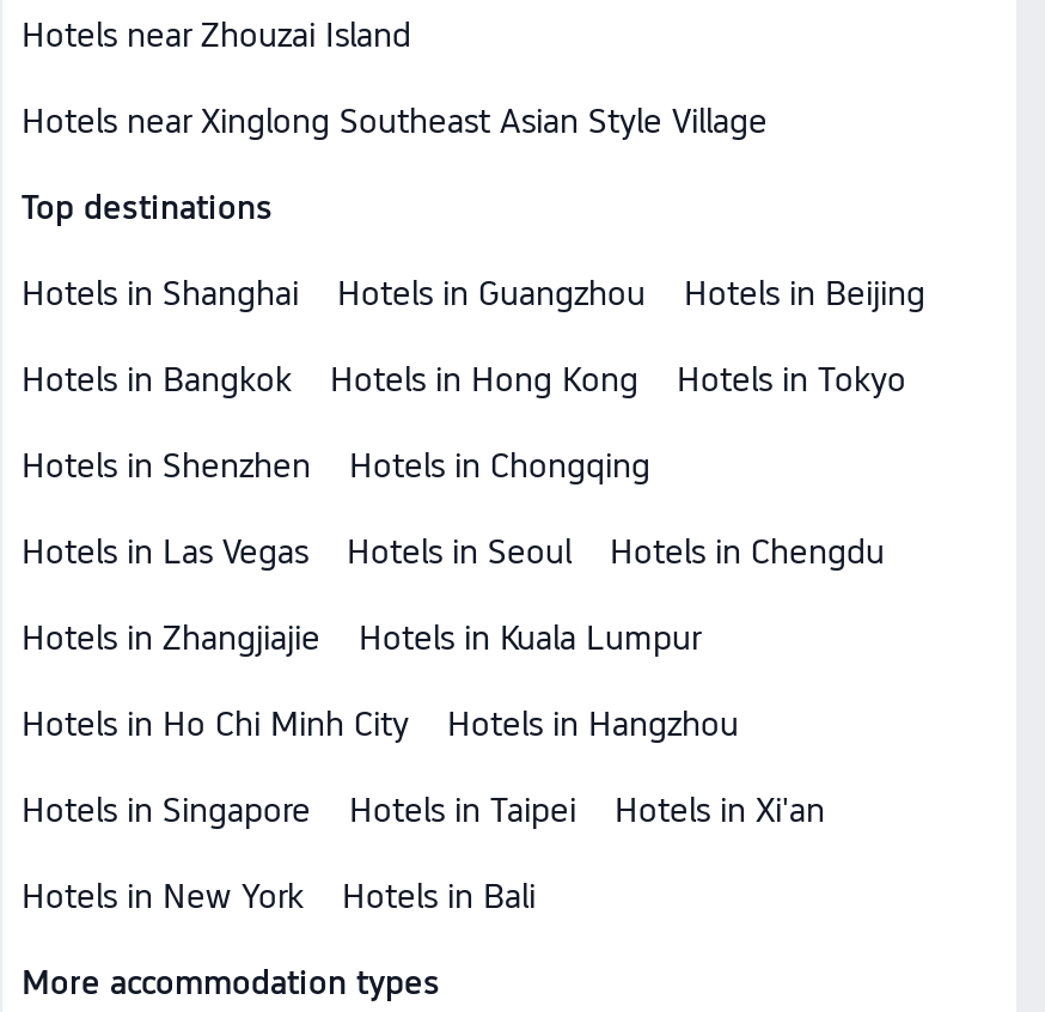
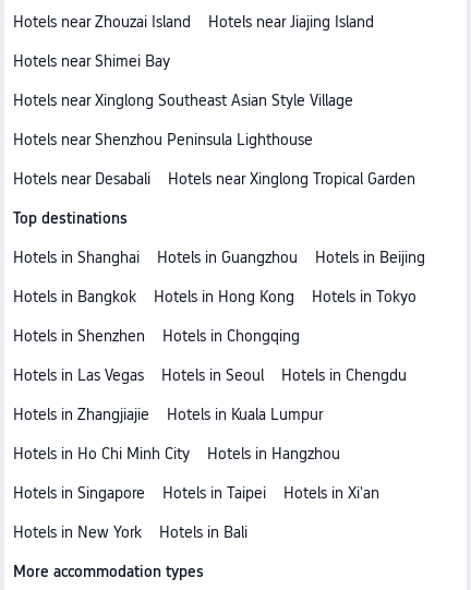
+ Hotels near Jiajing Island
+ Hotels near Shimei Bay

+ Hotels near Shenzhou Peninsula Lighthouse
+ Hotels near Desabali
+ Hotels near Xinglong Tropical Garden
